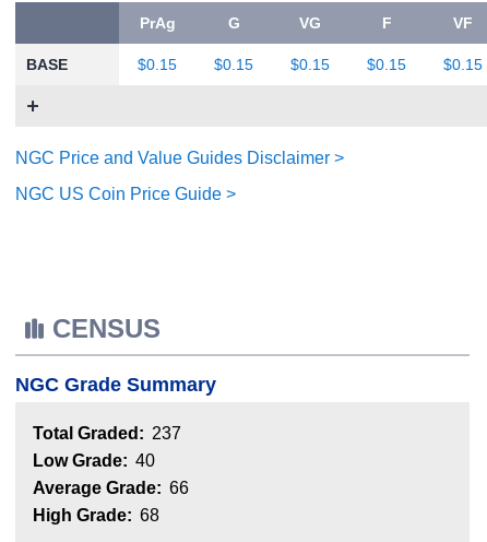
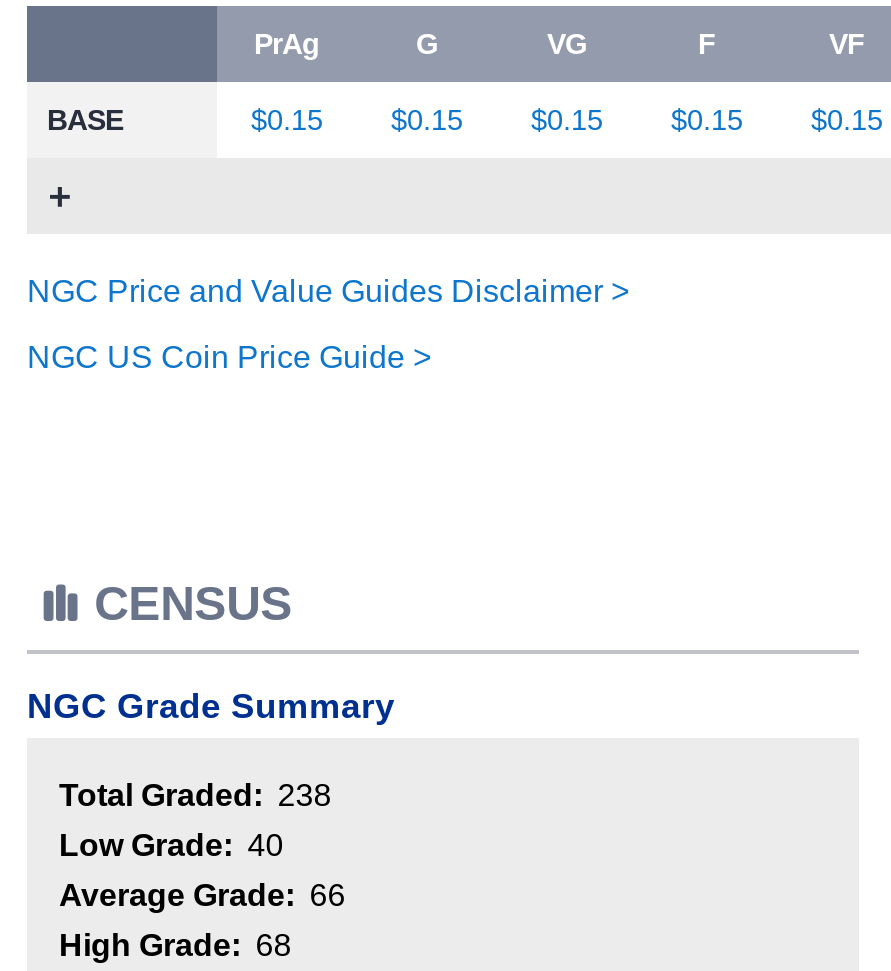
- Total Graded: 237
+ Total Graded: 238
